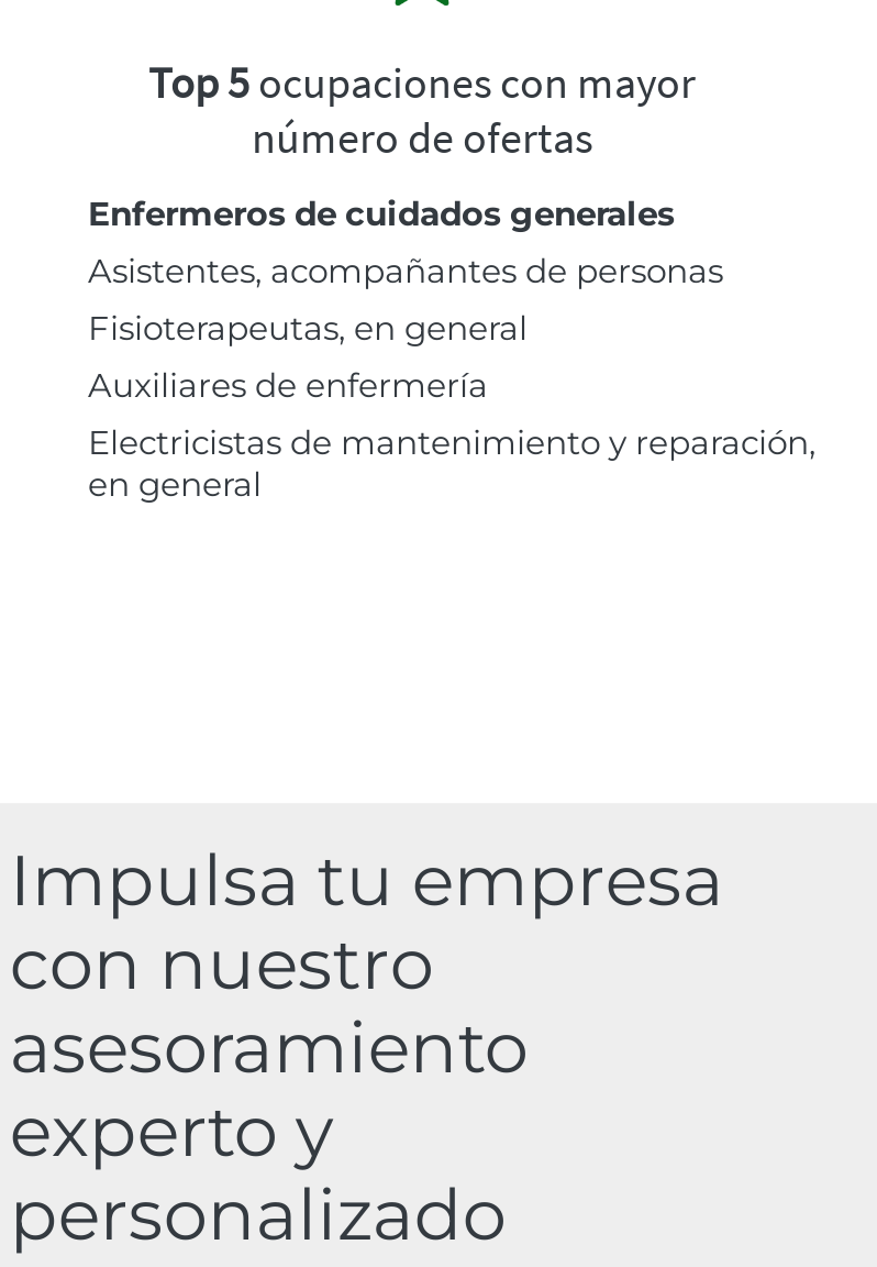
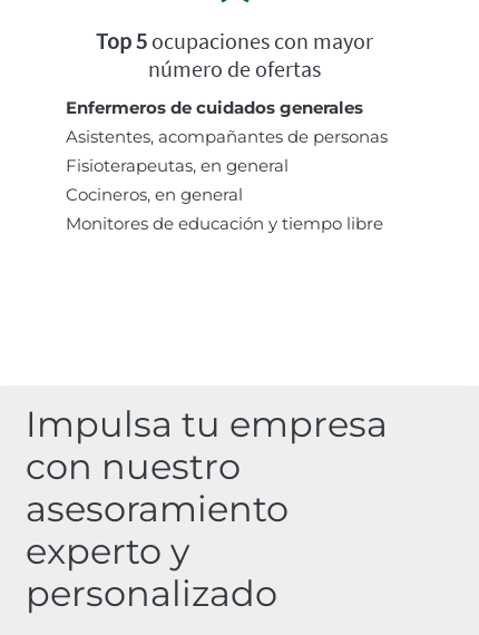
- Auxiliares de enfermería
- Electricistas de mantenimiento y reparación,
- en general
+ Cocineros, en general
+ Monitores de educación y tiempo libre
